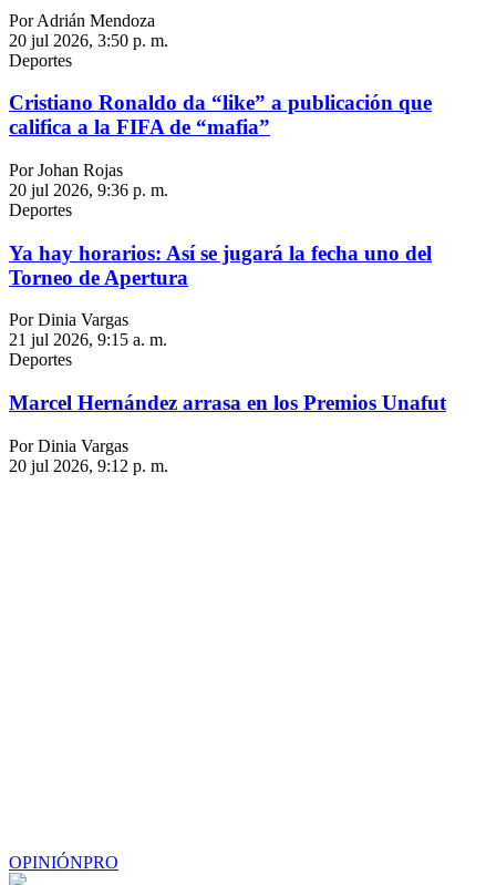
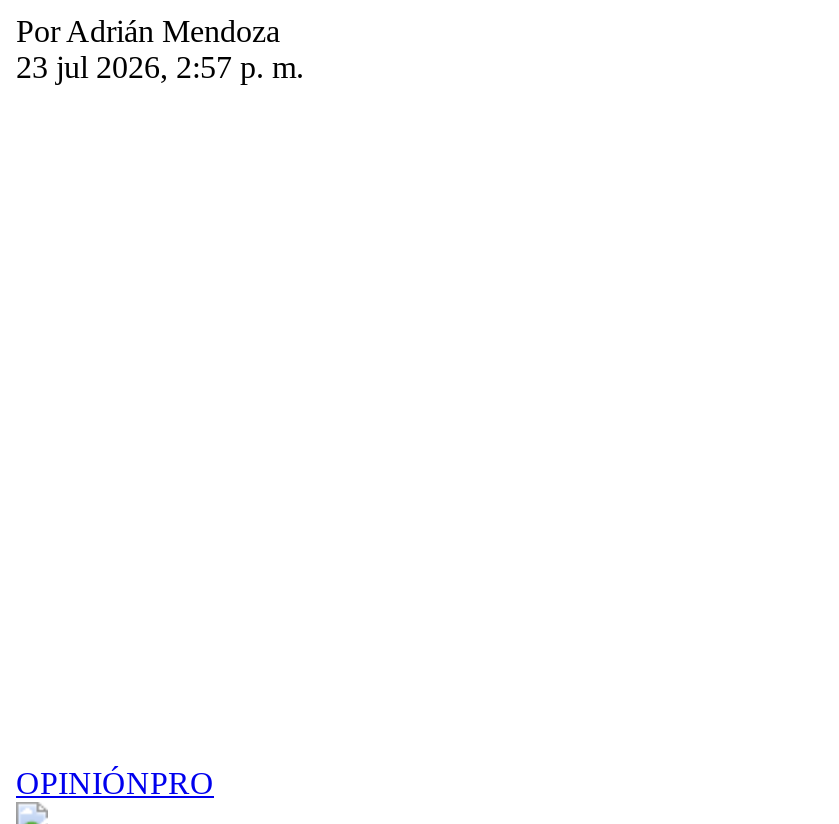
- 20 jul 2026, 3:50 p. m.
- Deportes
- Cristiano Ronaldo da “like” a publicación que
- califica a la FIFA de “mafia”
- Por Johan Rojas
- 20 jul 2026, 9:36 p. m.
- Deportes
- Ya hay horarios: Así se jugará la fecha uno del
- Torneo de Apertura
- Por Dinia Vargas
- 21 jul 2026, 9:15 a. m.
- Deportes
- Marcel Hernández arrasa en los Premios Unafut
- Por Dinia Vargas
- 20 jul 2026, 9:12 p. m.
+ 23 jul 2026, 2:57 p. m.
